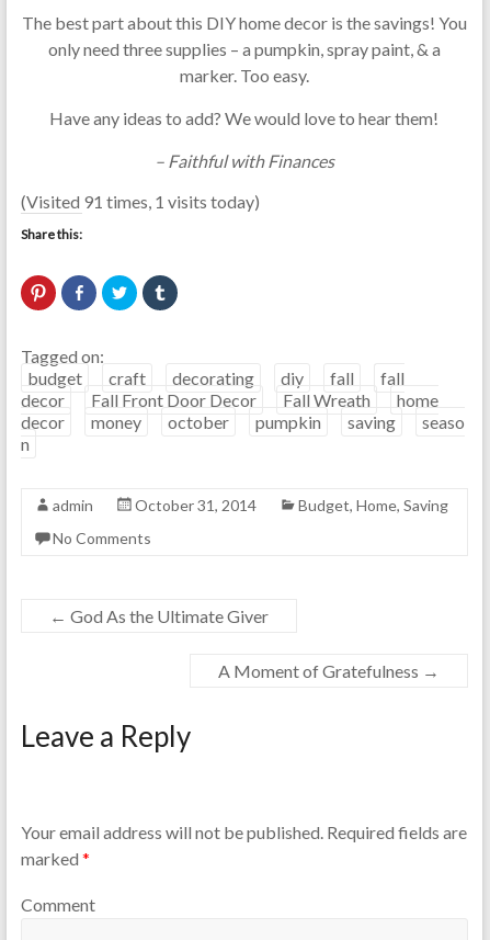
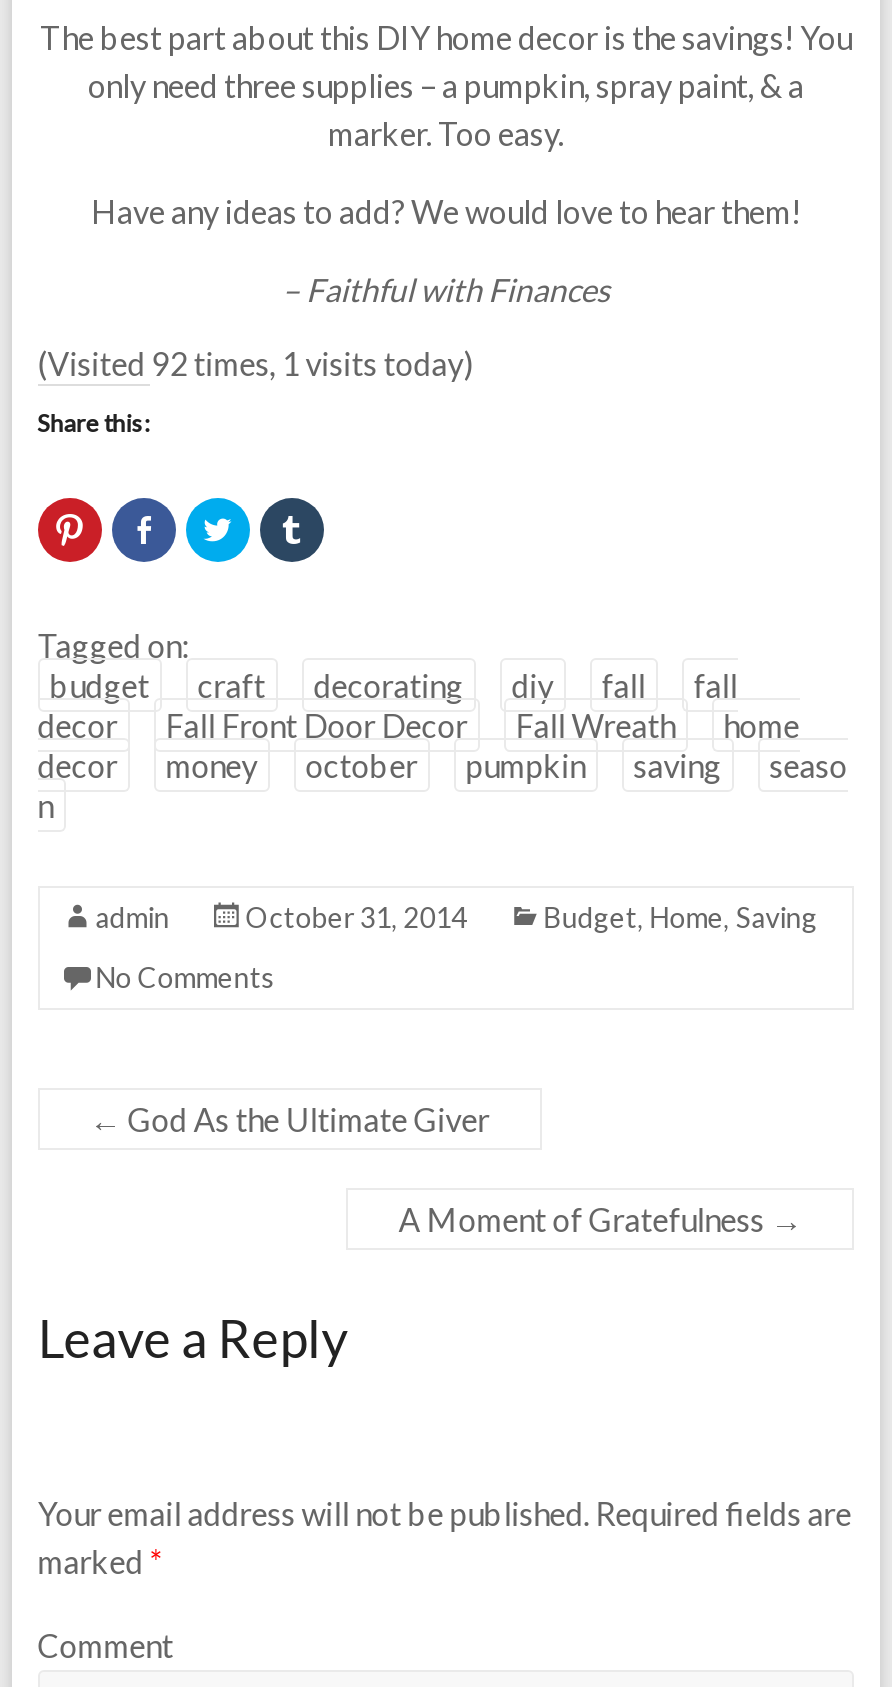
- (Visited 91 times, 1 visits today)
+ (Visited 92 times, 1 visits today)
